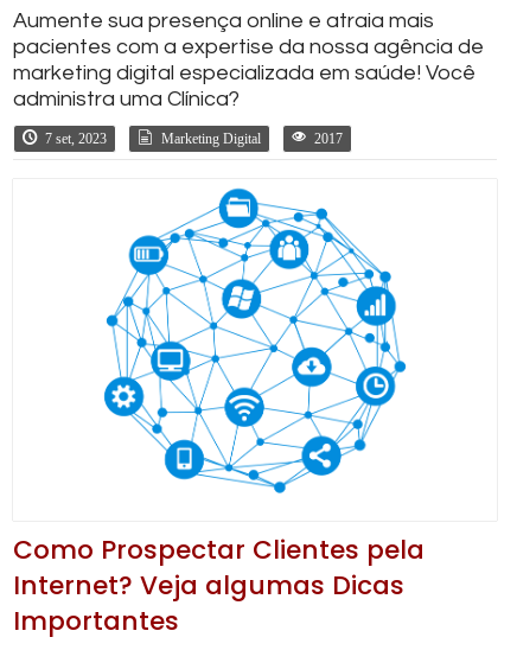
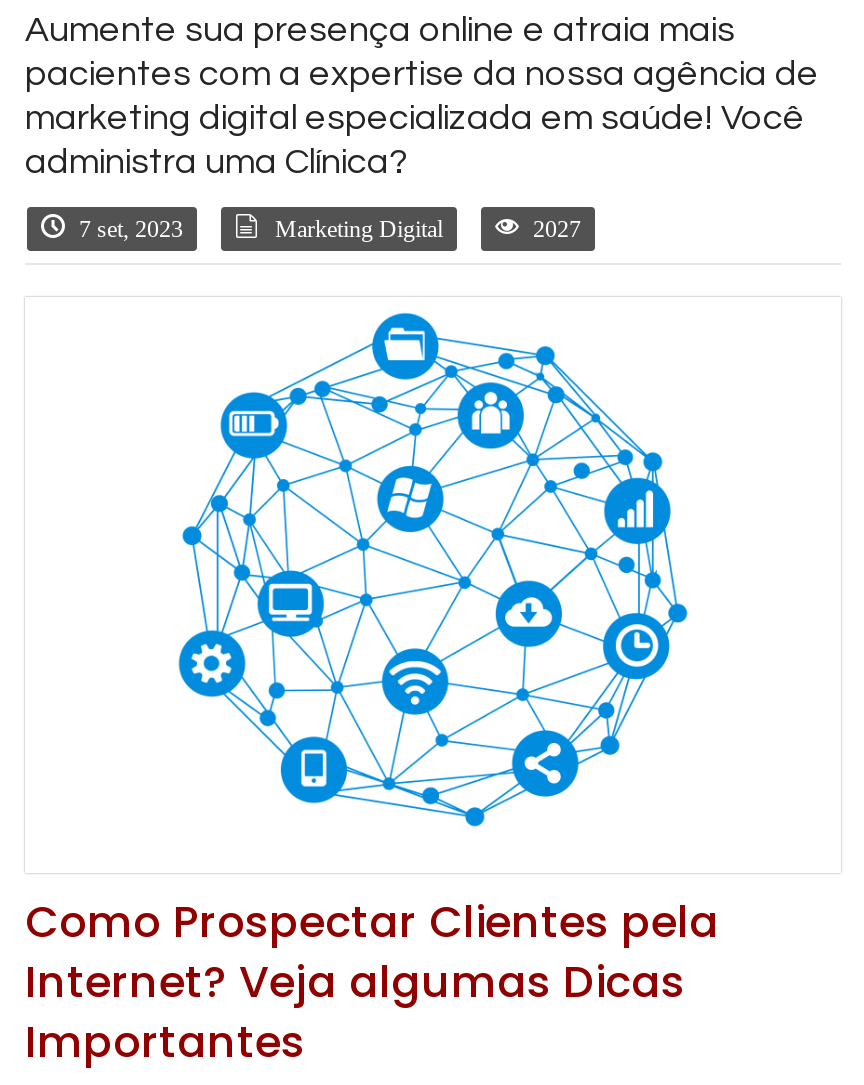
- 2017
+ 2027
